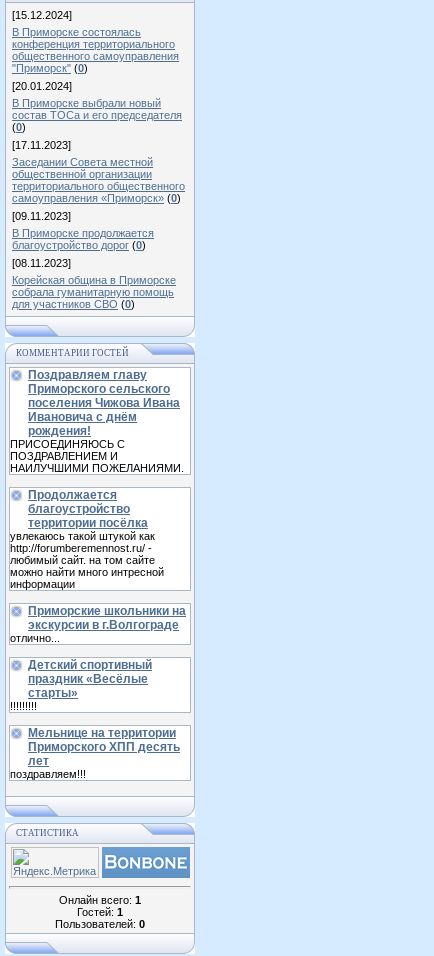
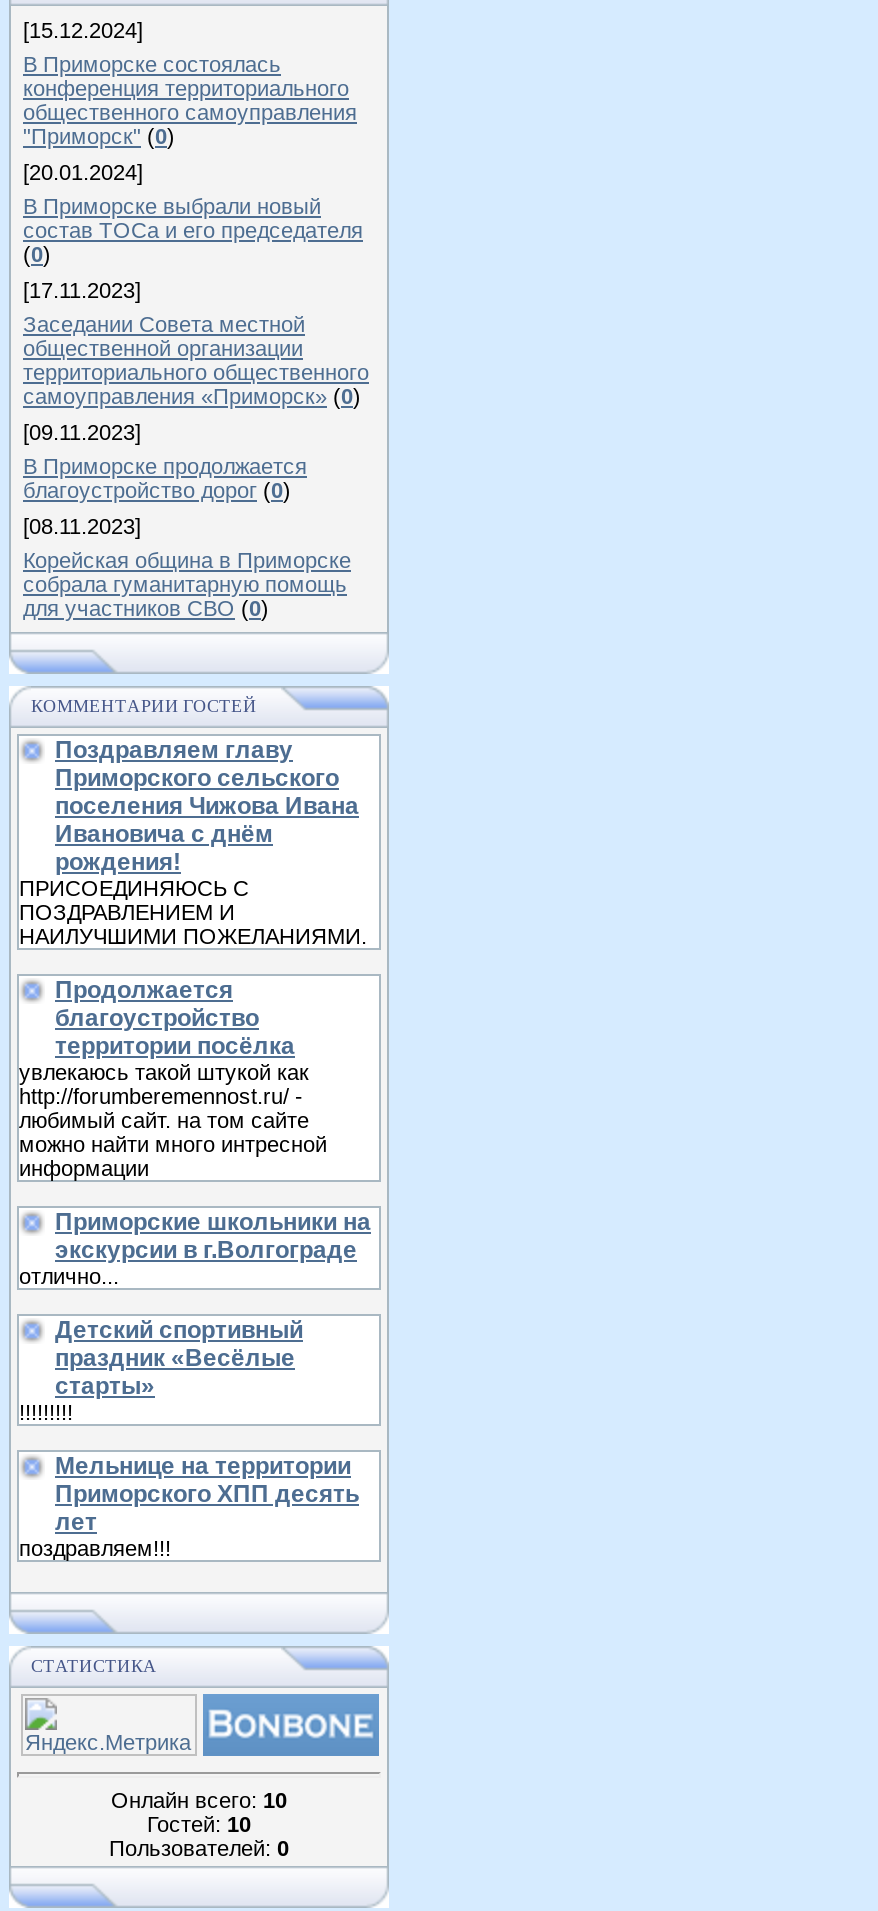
- Онлайн всего: 1
+ Онлайн всего: 10

- Гостей: 1
+ Гостей: 10
